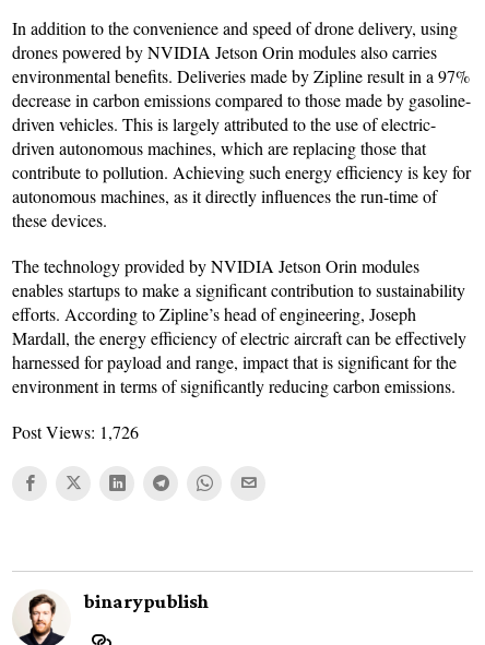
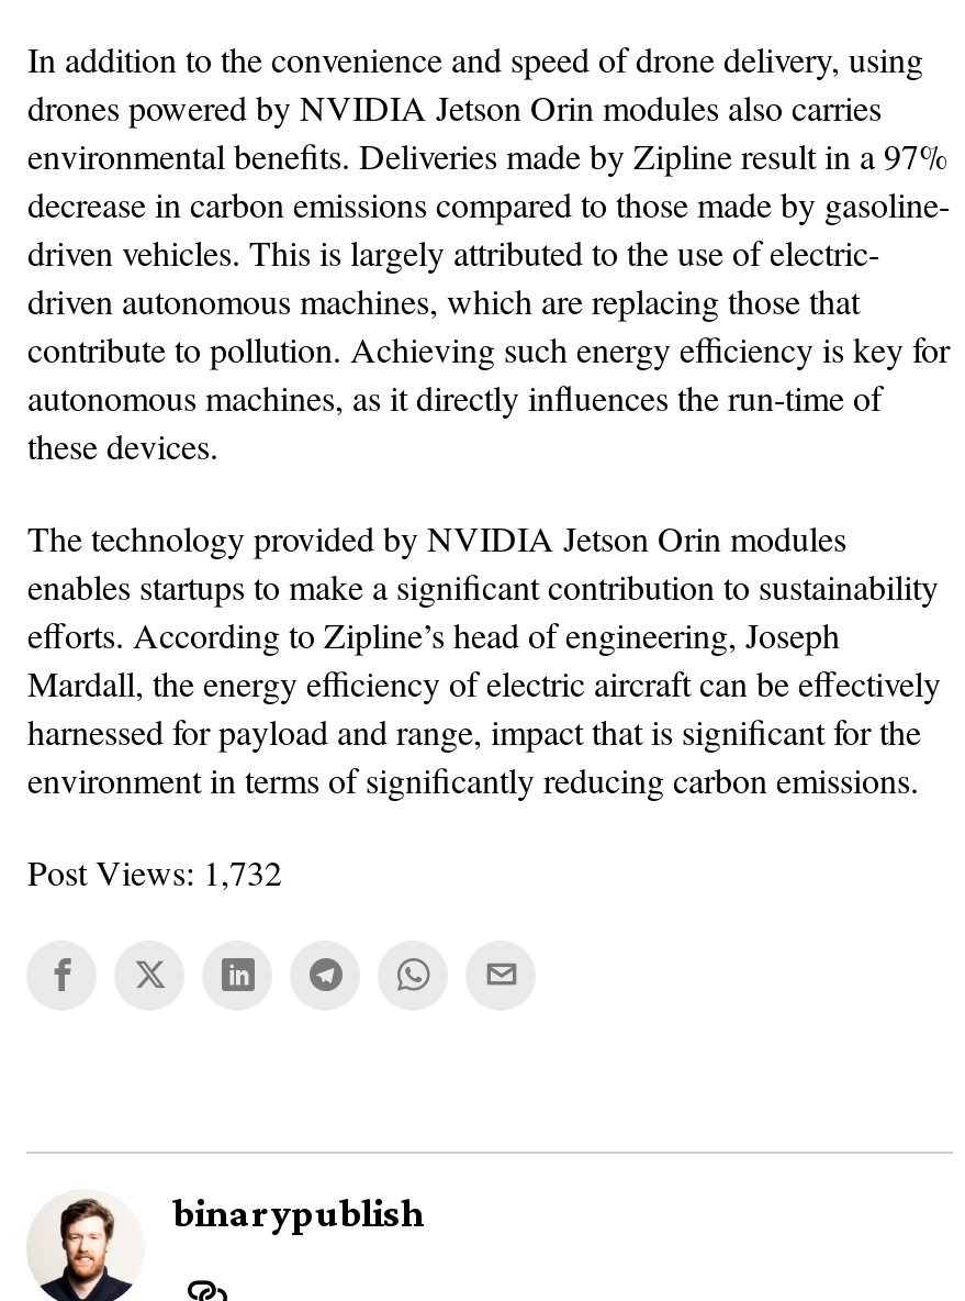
- Post Views: 1,726
+ Post Views: 1,732
